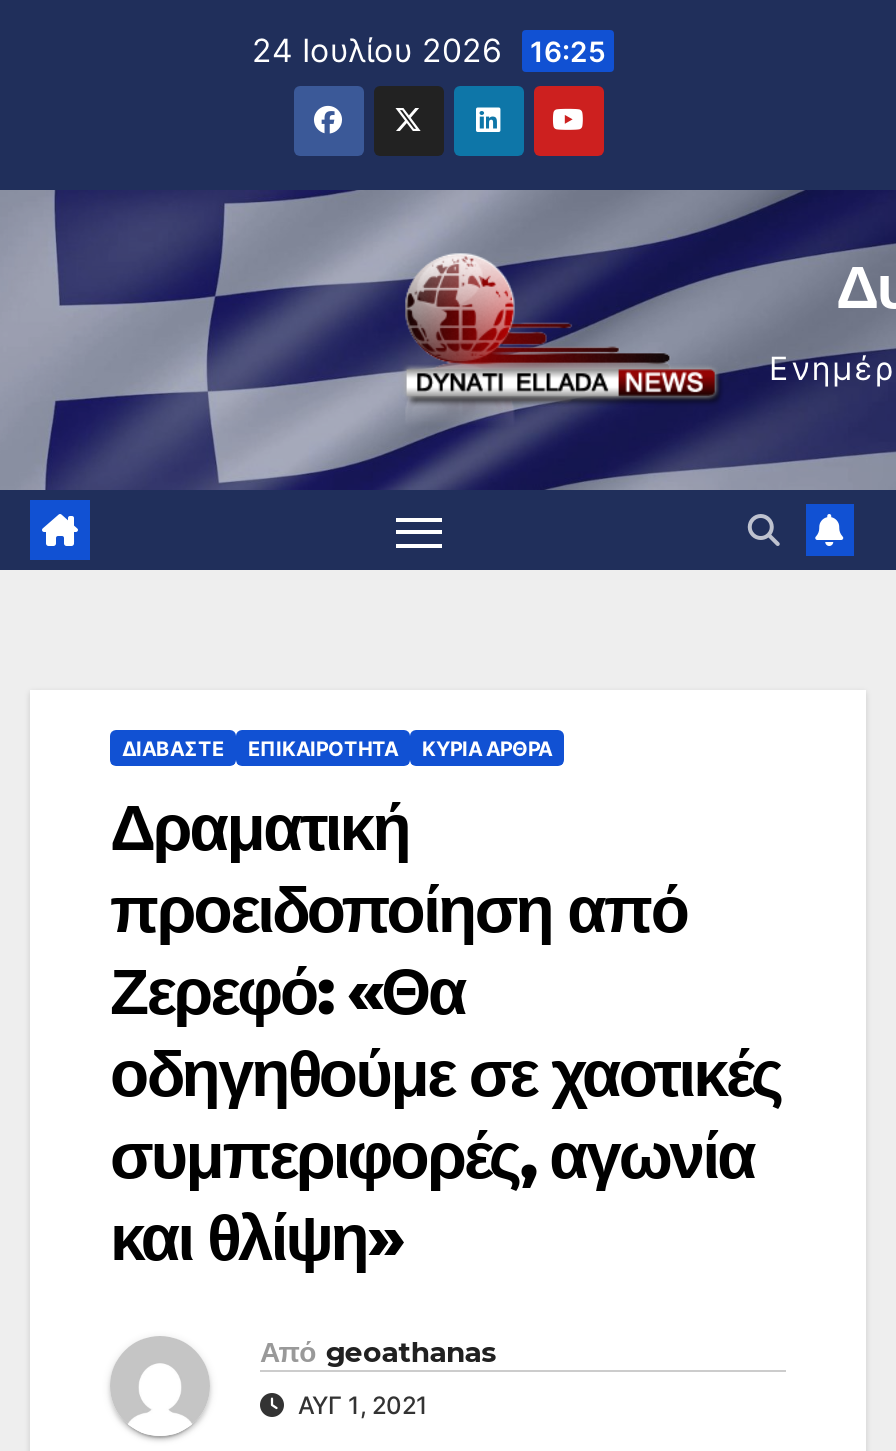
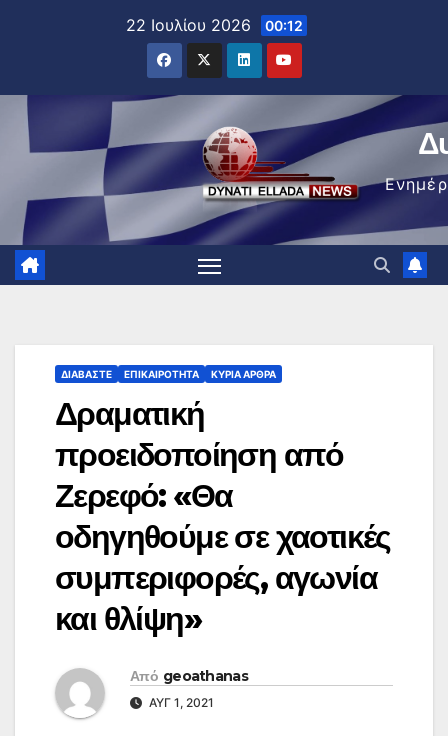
- 24 Ιουλίου 2026 16:25
+ 22 Ιουλίου 2026 00:12
